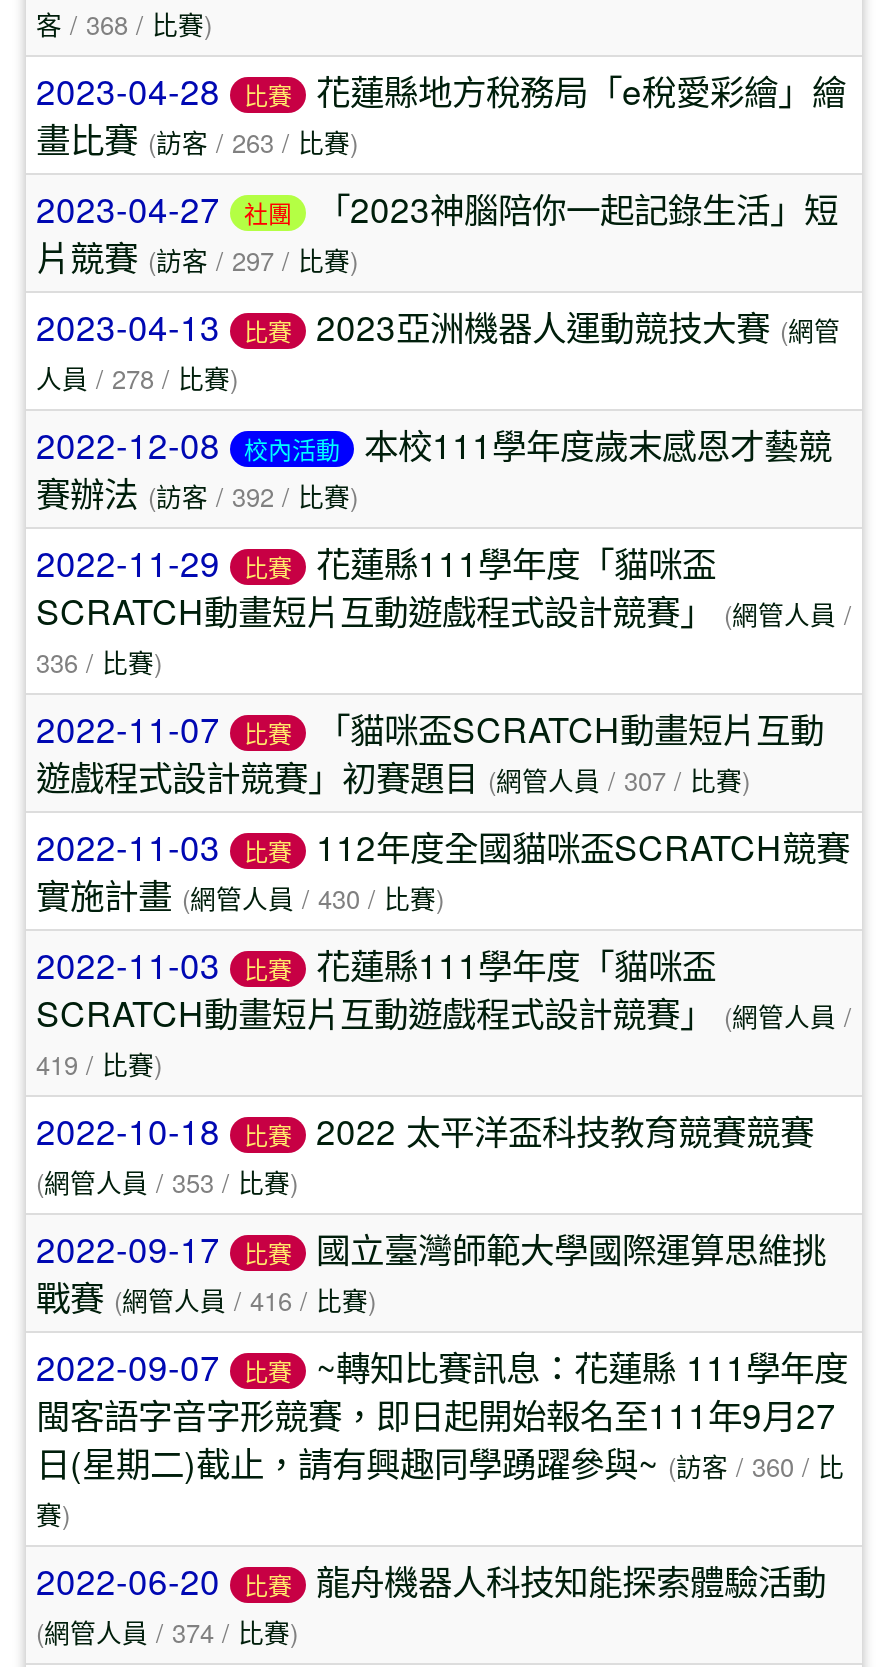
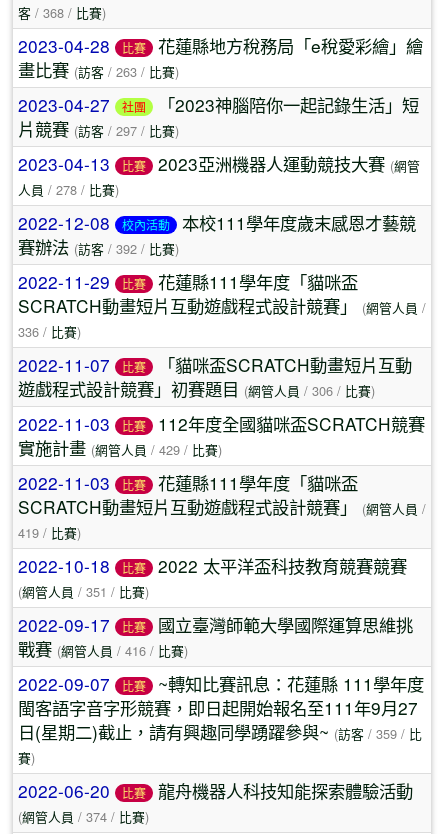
- 遊戲程式設計競賽」初賽題目 (網管人員/ 307 /比賽)
+ 遊戲程式設計競賽」初賽題目 (網管人員/ 306 /比賽)

- 實施計畫 (網管人員/ 430 /比賽)
+ 實施計畫 (網管人員/ 429 /比賽)

- (網管人員/ 353 /比賽)
+ (網管人員/ 351 /比賽)

- 日(星期二)截止，請有興趣同學踴躍參與~ (訪客/ 360 /比
+ 日(星期二)截止，請有興趣同學踴躍參與~ (訪客/ 359 /比
